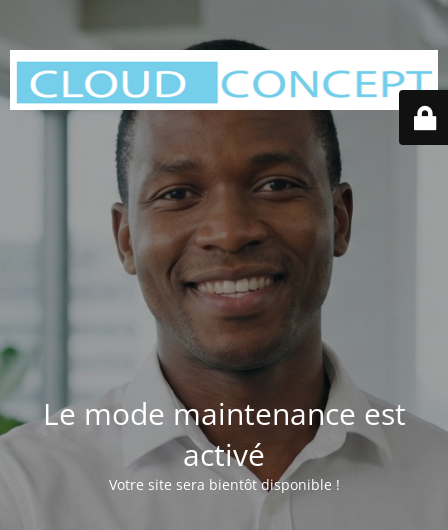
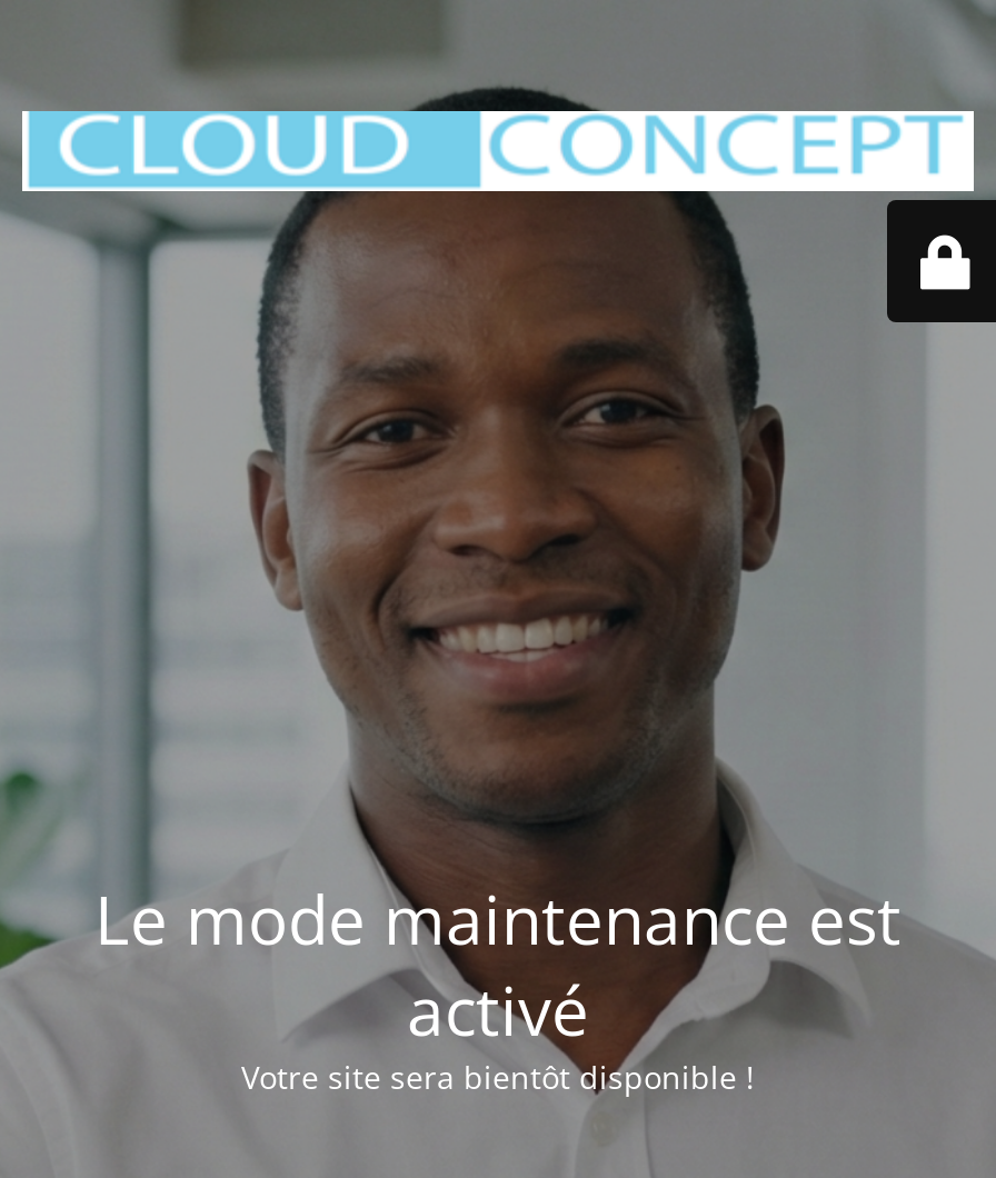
- [image]
+ [image]
